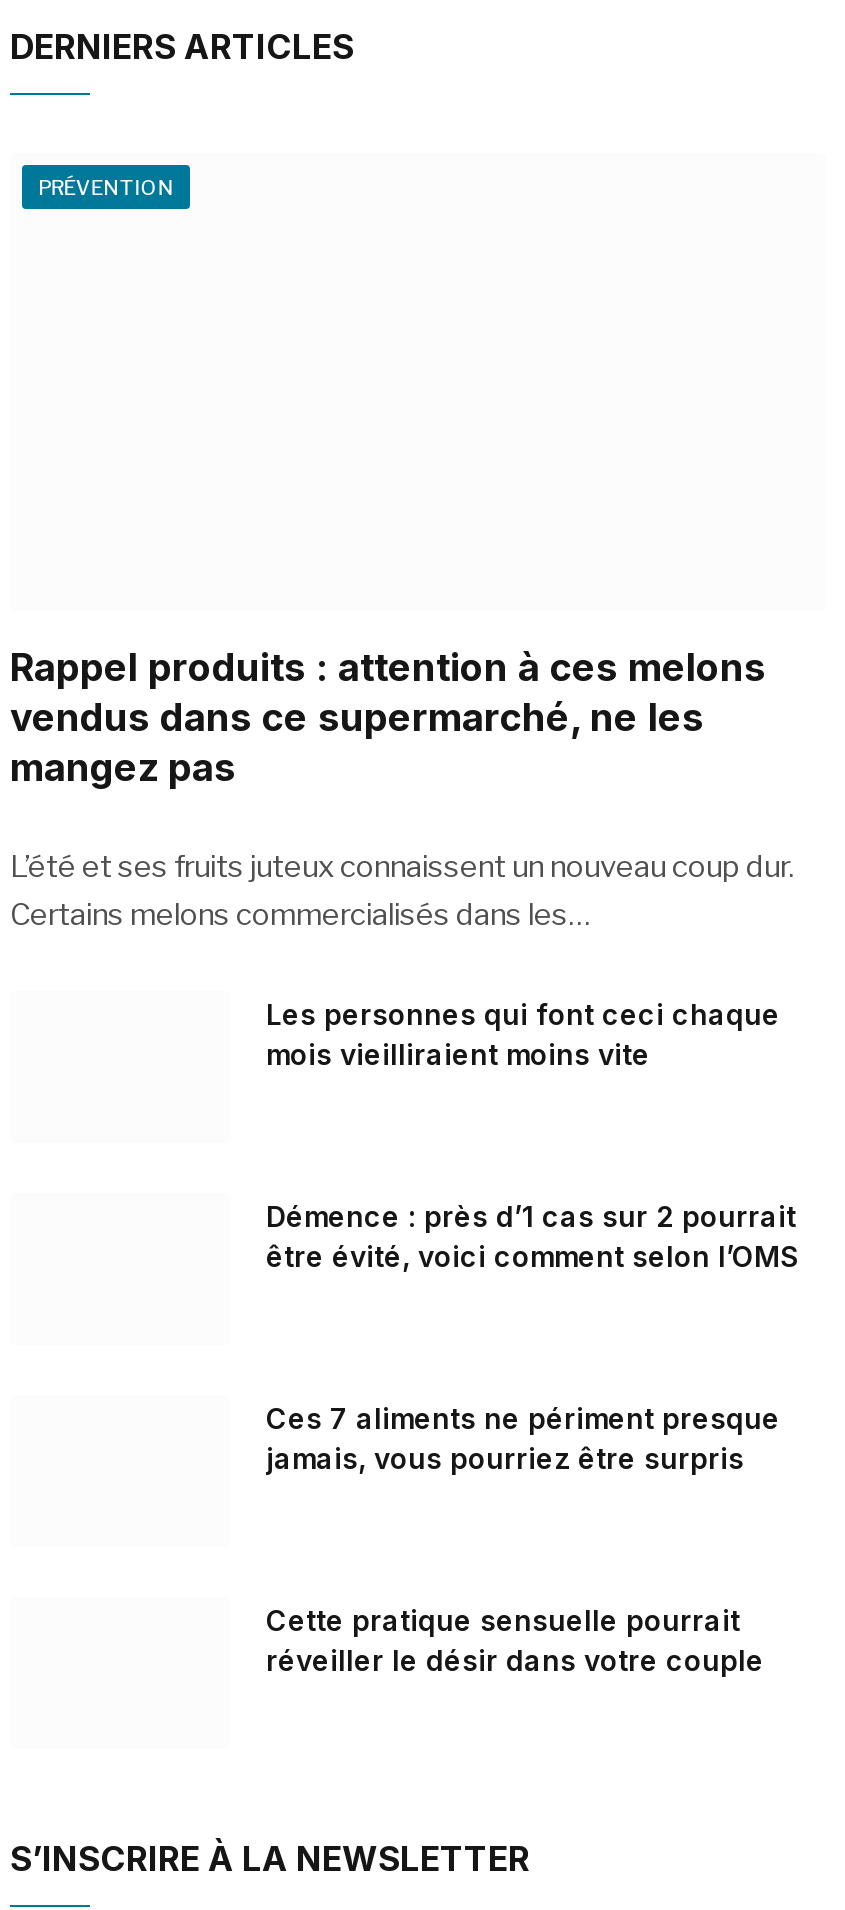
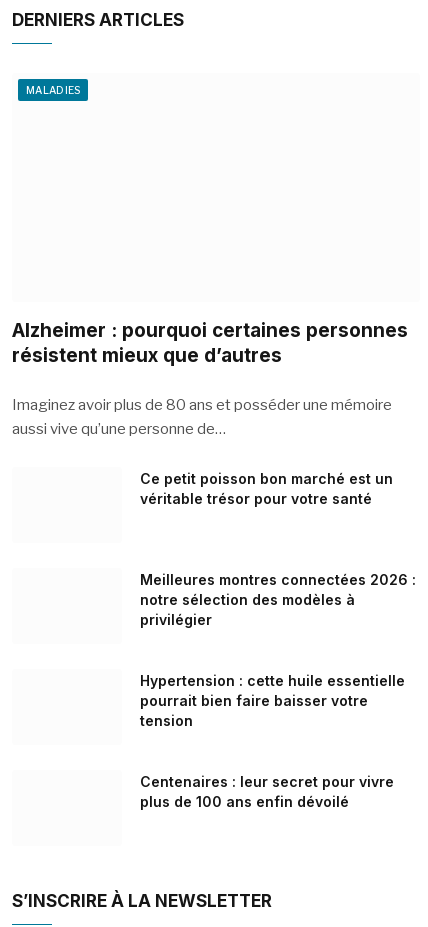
- PRÉVENTION
+ MALADIES

- Rappel produits : attention à ces melons
- vendus dans ce supermarché, ne les
- mangez pas
+ Alzheimer : pourquoi certaines personnes
+ résistent mieux que d’autres

- L’été et ses fruits juteux connaissent un nouveau coup dur.
- Certains melons commercialisés dans les…
+ Imaginez avoir plus de 80 ans et posséder une mémoire
+ aussi vive qu’une personne de…

- Les personnes qui font ceci chaque
- mois vieilliraient moins vite
+ Ce petit poisson bon marché est un
+ véritable trésor pour votre santé

- Démence : près d’1 cas sur 2 pourrait
- être évité, voici comment selon l’OMS
+ Meilleures montres connectées 2026 :
+ notre sélection des modèles à
+ privilégier

- Ces 7 aliments ne périment presque
- jamais, vous pourriez être surpris
+ Hypertension : cette huile essentielle
+ pourrait bien faire baisser votre
+ tension

- Cette pratique sensuelle pourrait
- réveiller le désir dans votre couple
+ Centenaires : leur secret pour vivre
+ plus de 100 ans enfin dévoilé
